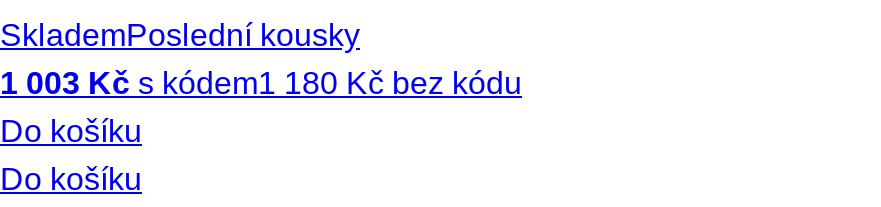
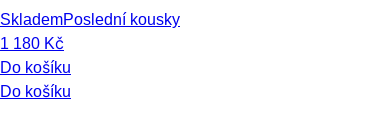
- 1 003 Kč s kódem1 180 Kč bez kódu
+ 1 180 Kč
